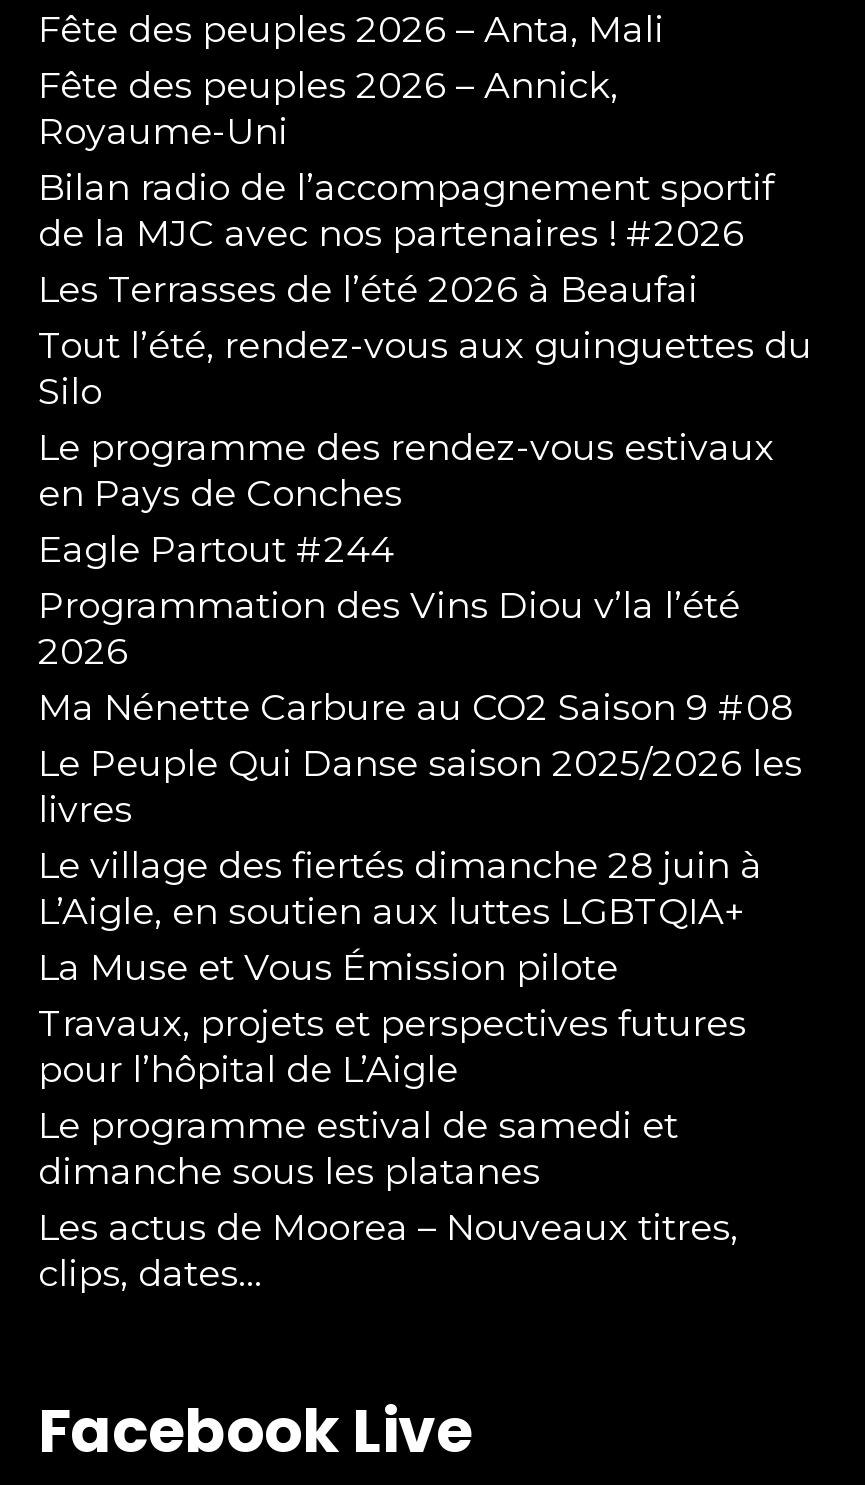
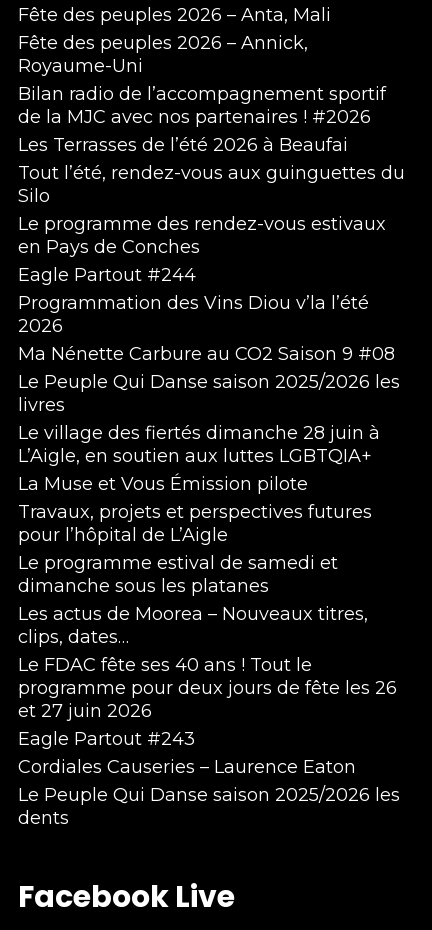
+ Le FDAC fête ses 40 ans ! Tout le
+ programme pour deux jours de fête les 26
+ et 27 juin 2026
+ Eagle Partout #243
+ Cordiales Causeries – Laurence Eaton
+ Le Peuple Qui Danse saison 2025/2026 les
+ dents
